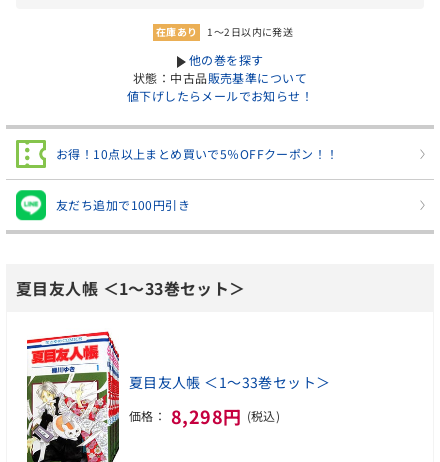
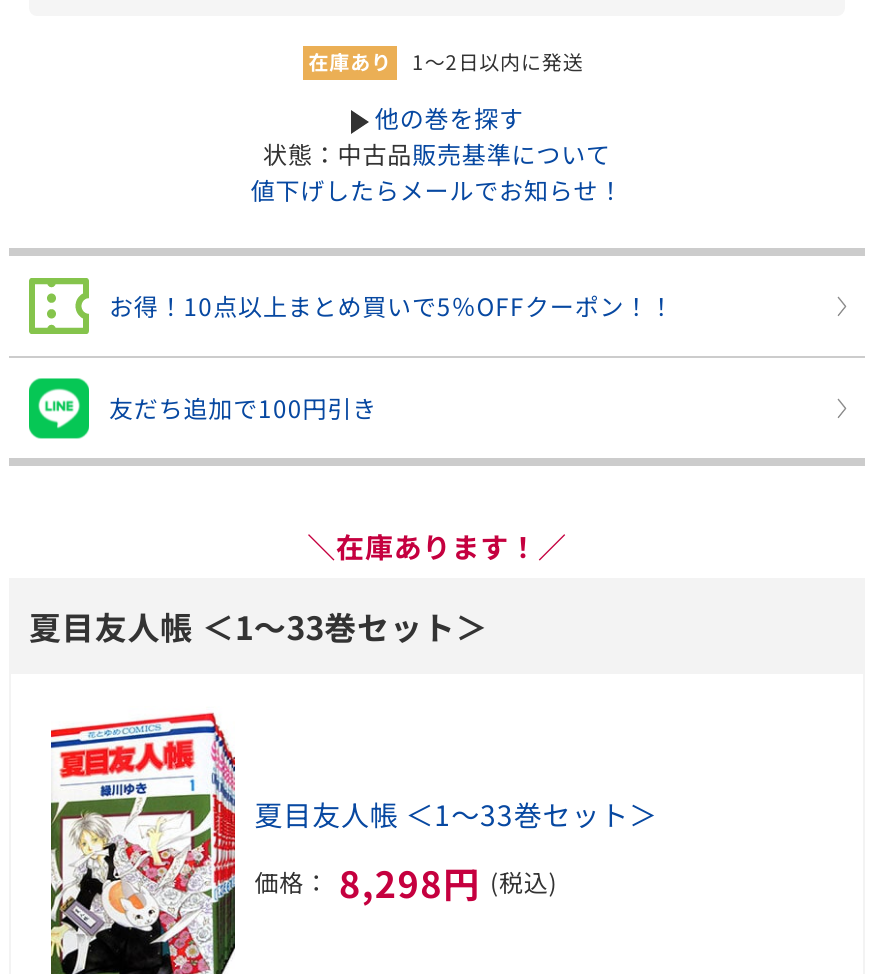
+ ＼在庫あります！／
